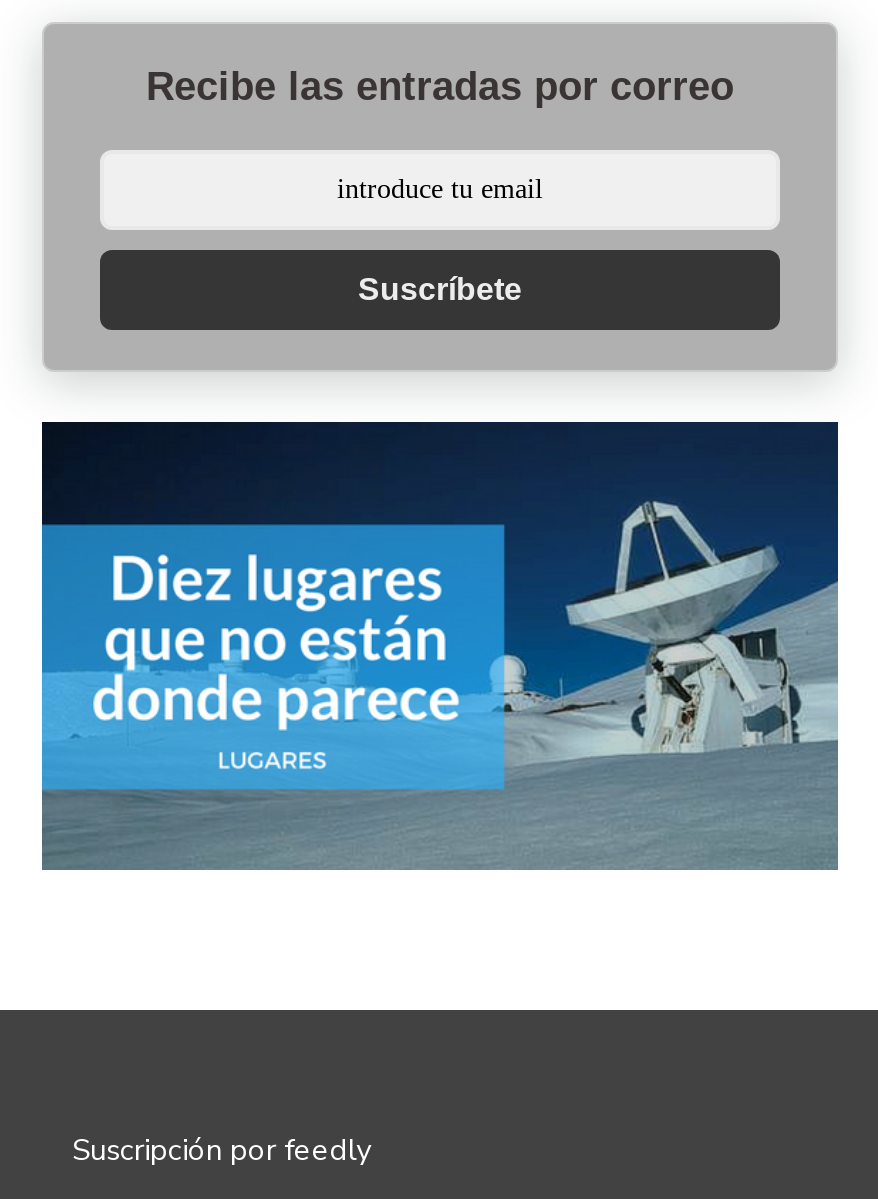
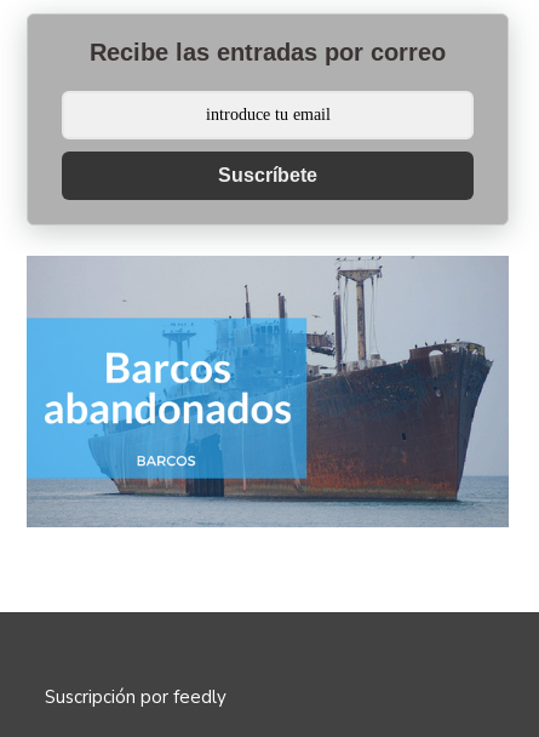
- [image]
+ [image]
